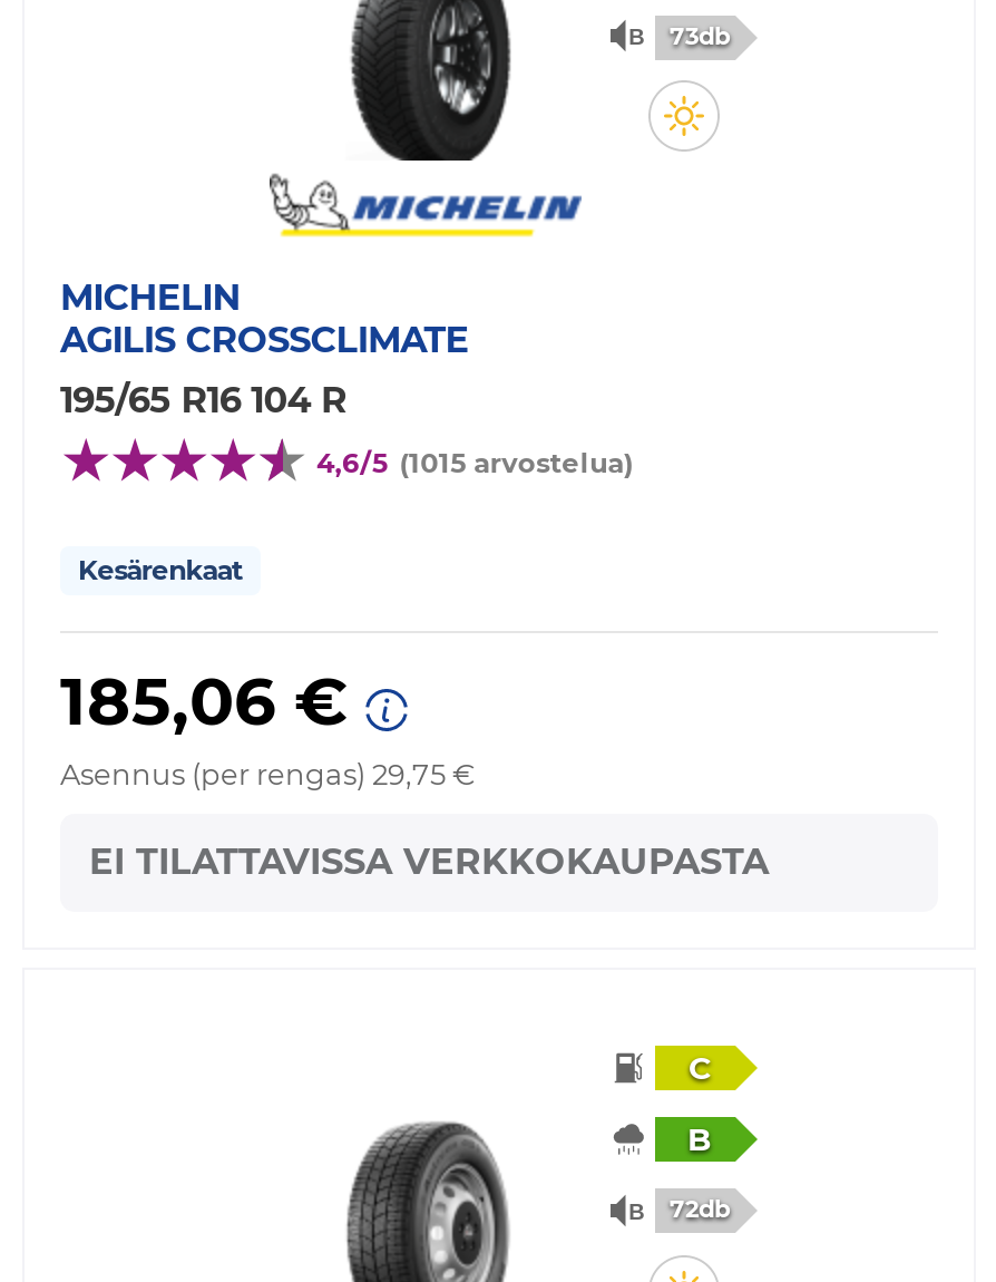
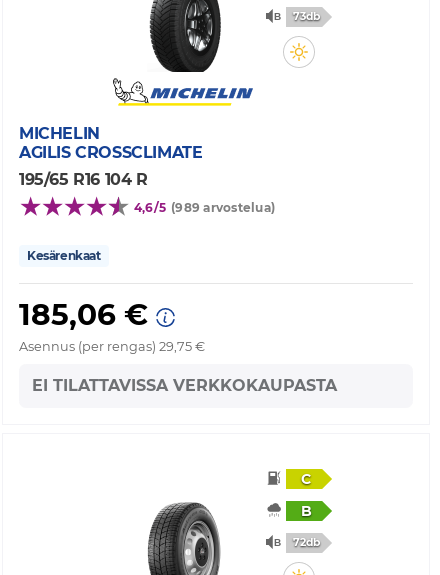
- 4,6/5 (1015 arvostelua)
+ 4,6/5 (989 arvostelua)
